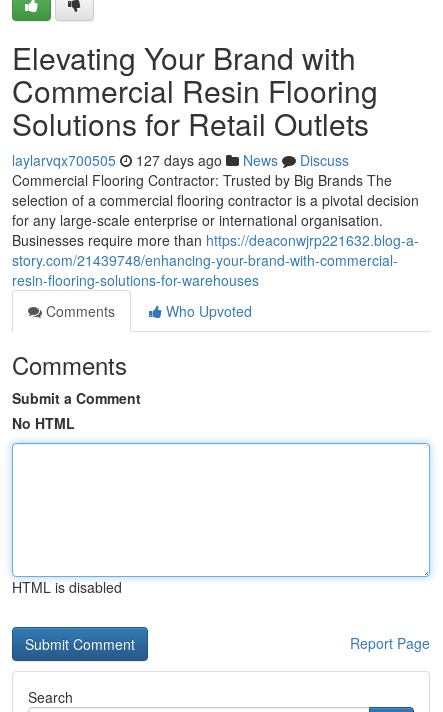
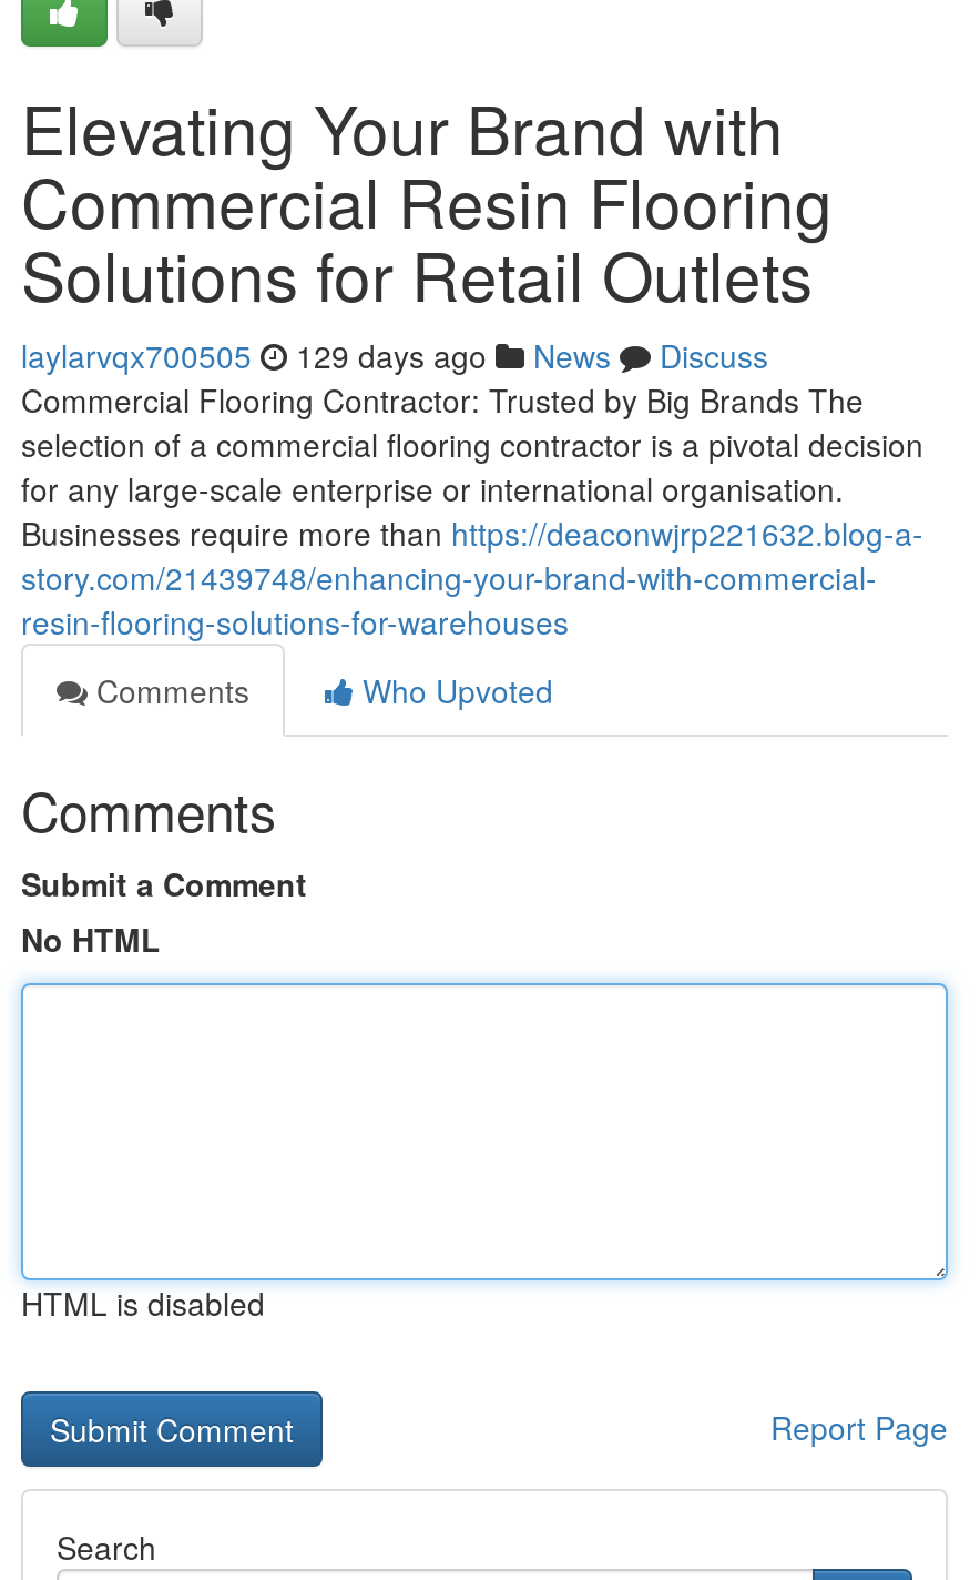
- laylarvqx700505 127 days ago News Discuss
+ laylarvqx700505 129 days ago News Discuss
